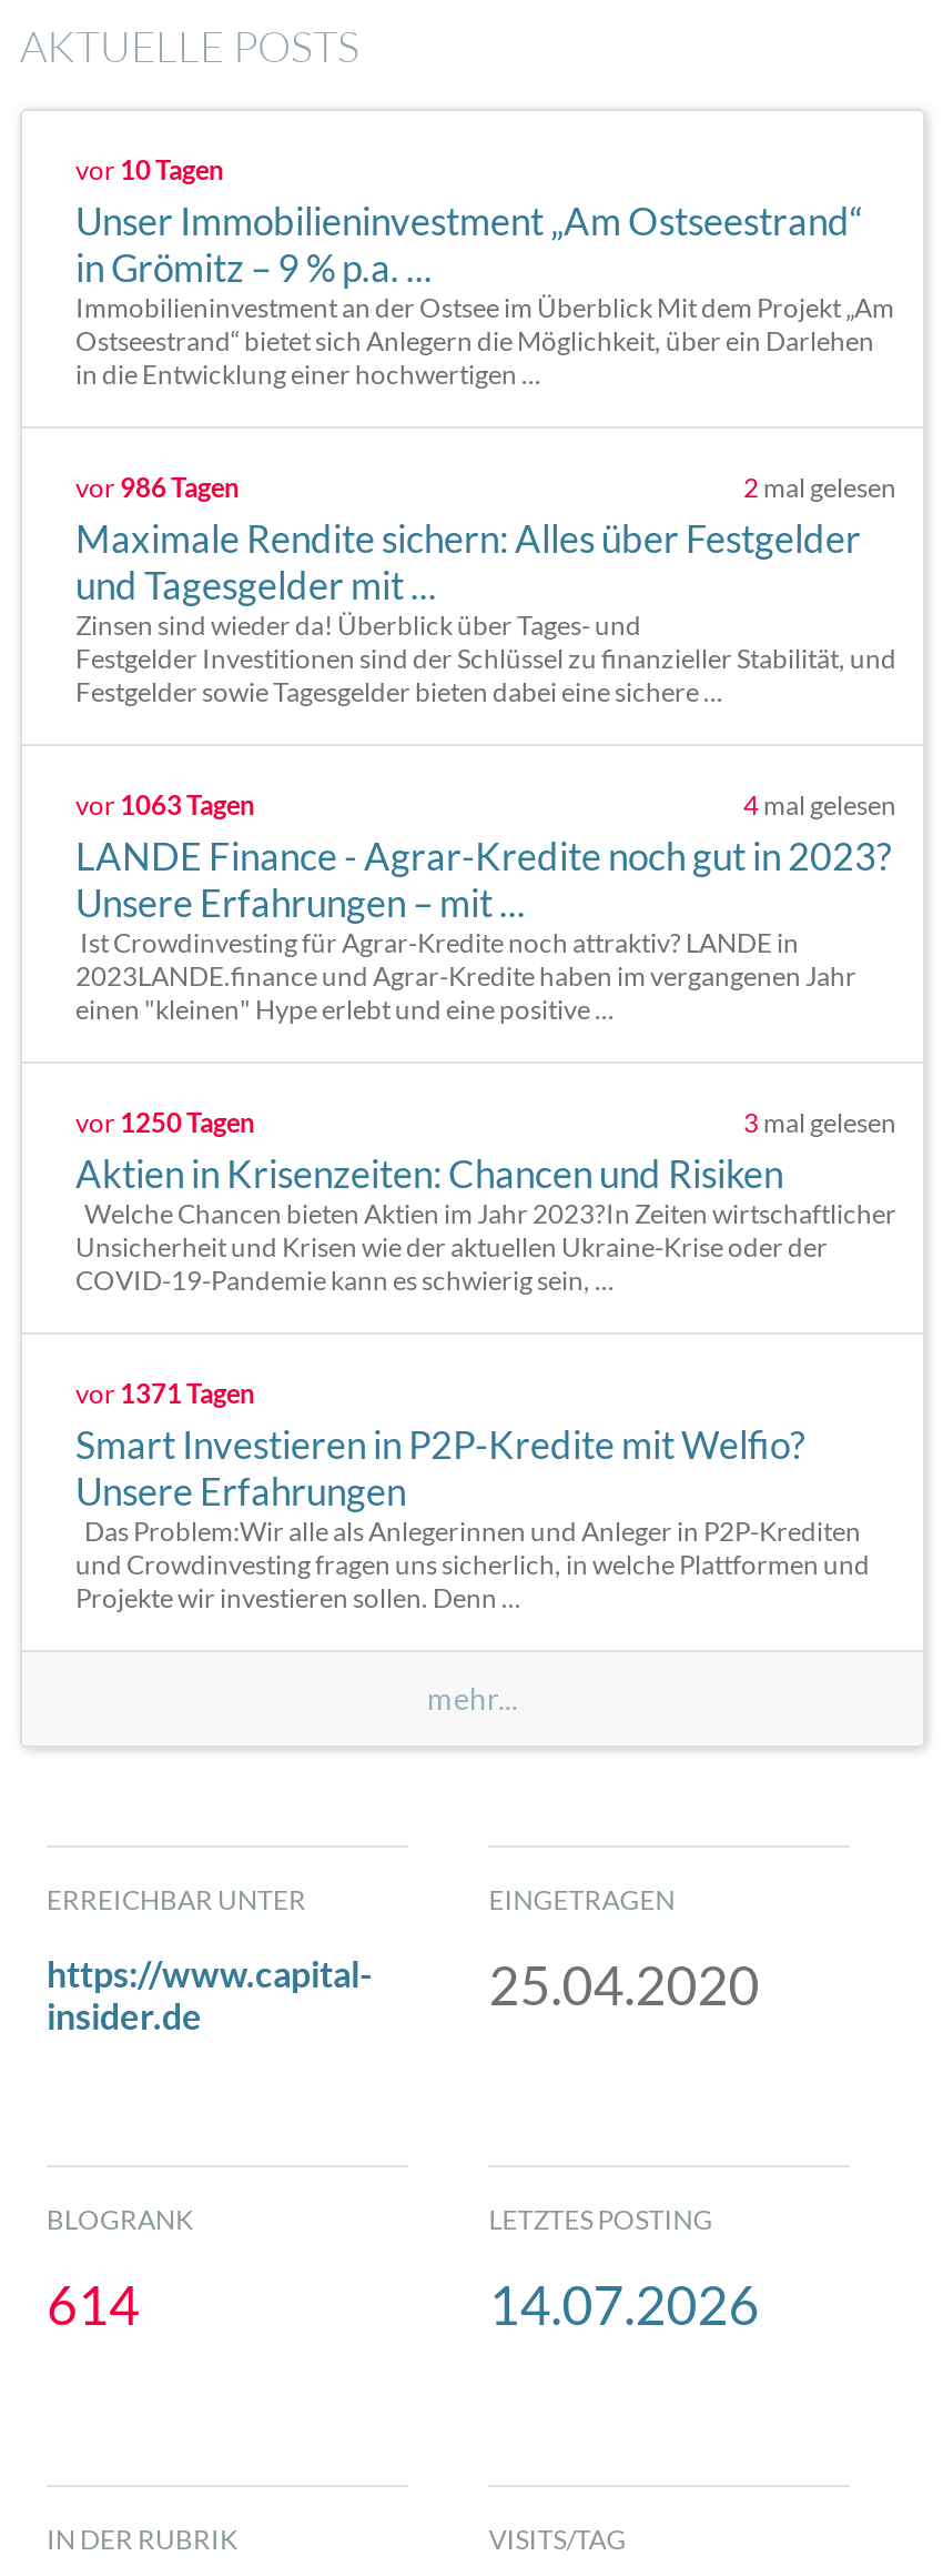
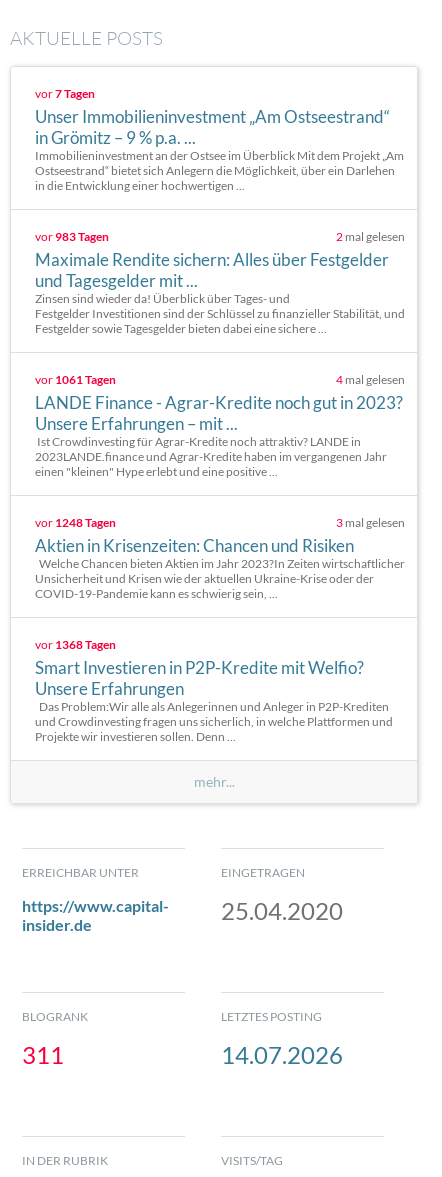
- vor 10 Tagen
+ vor 7 Tagen

- vor 986 Tagen
+ vor 983 Tagen

- vor 1063 Tagen
+ vor 1061 Tagen

- vor 1250 Tagen
+ vor 1248 Tagen

- vor 1371 Tagen
+ vor 1368 Tagen

- 614
+ 311
